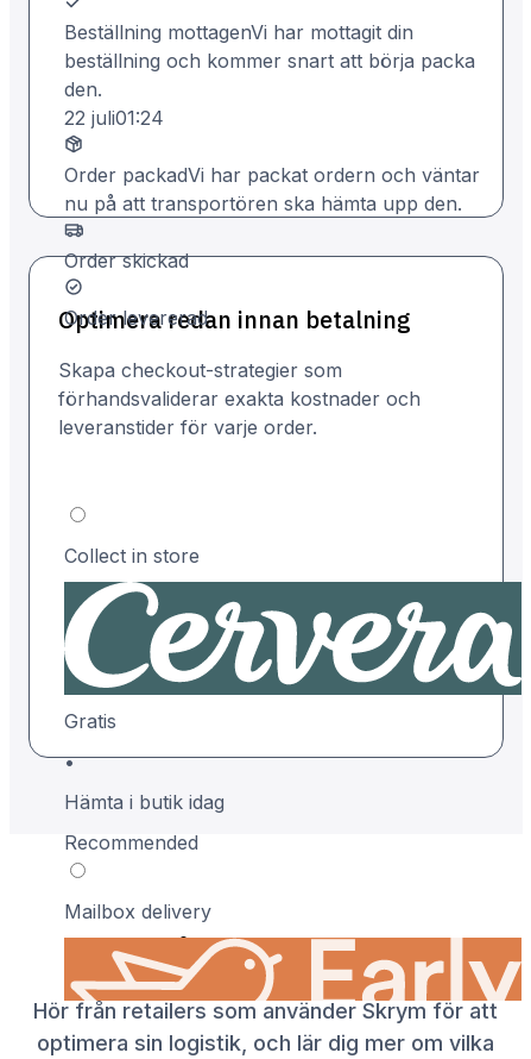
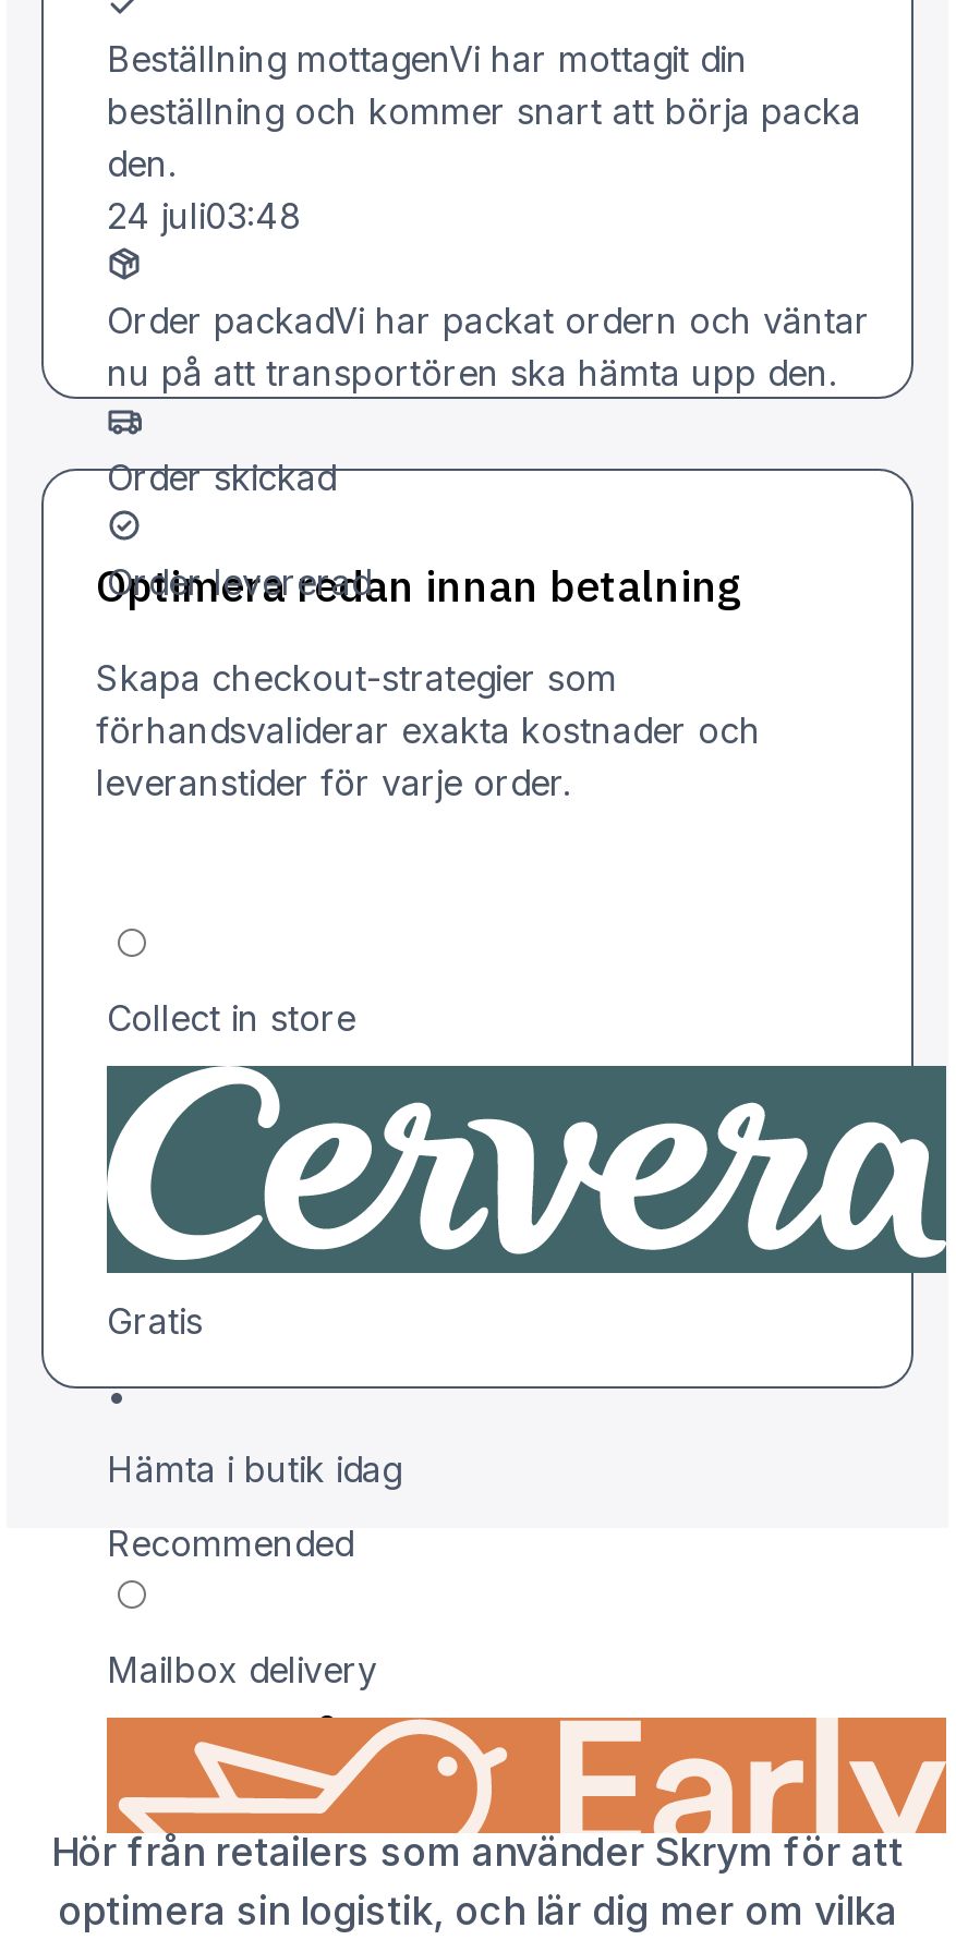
- 22 juli01:24
+ 24 juli03:48
